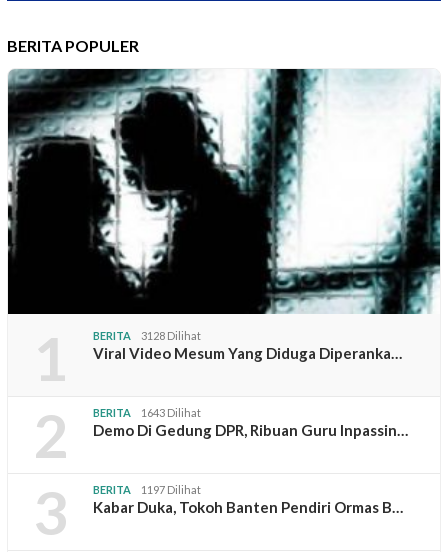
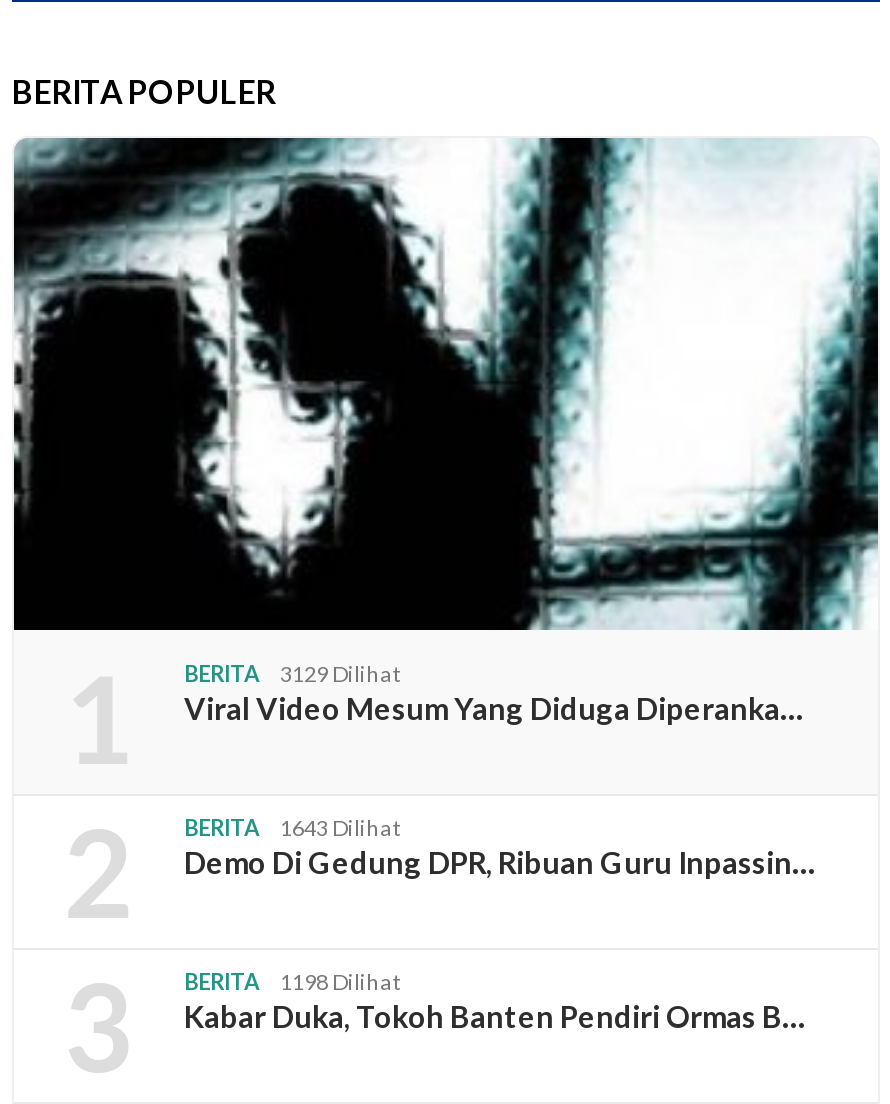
- BERITA 3128 Dilihat
+ BERITA 3129 Dilihat

- BERITA 1197 Dilihat
+ BERITA 1198 Dilihat
